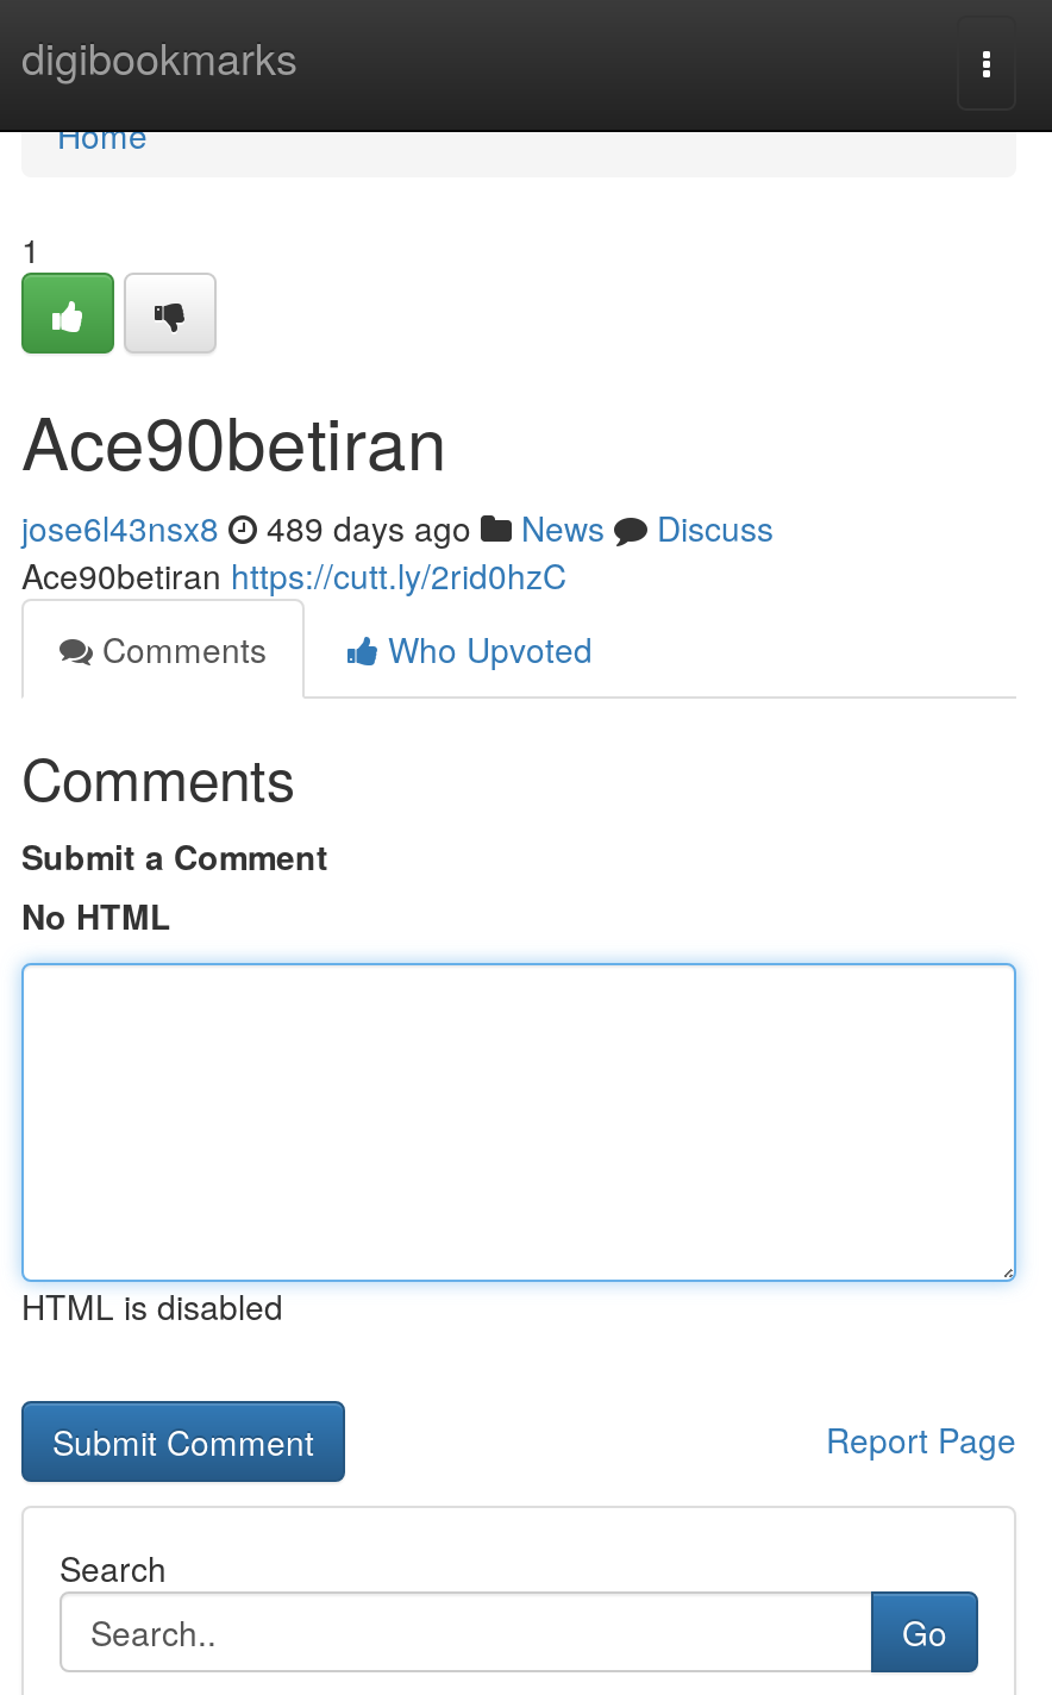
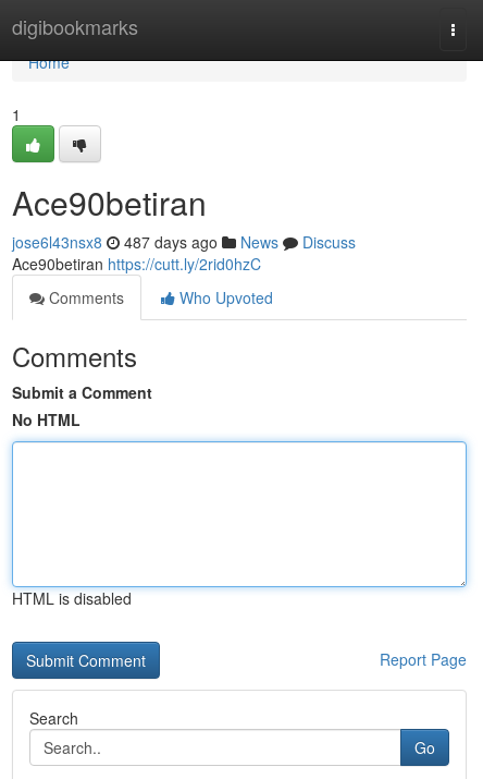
- jose6l43nsx8 489 days ago News Discuss
+ jose6l43nsx8 487 days ago News Discuss
